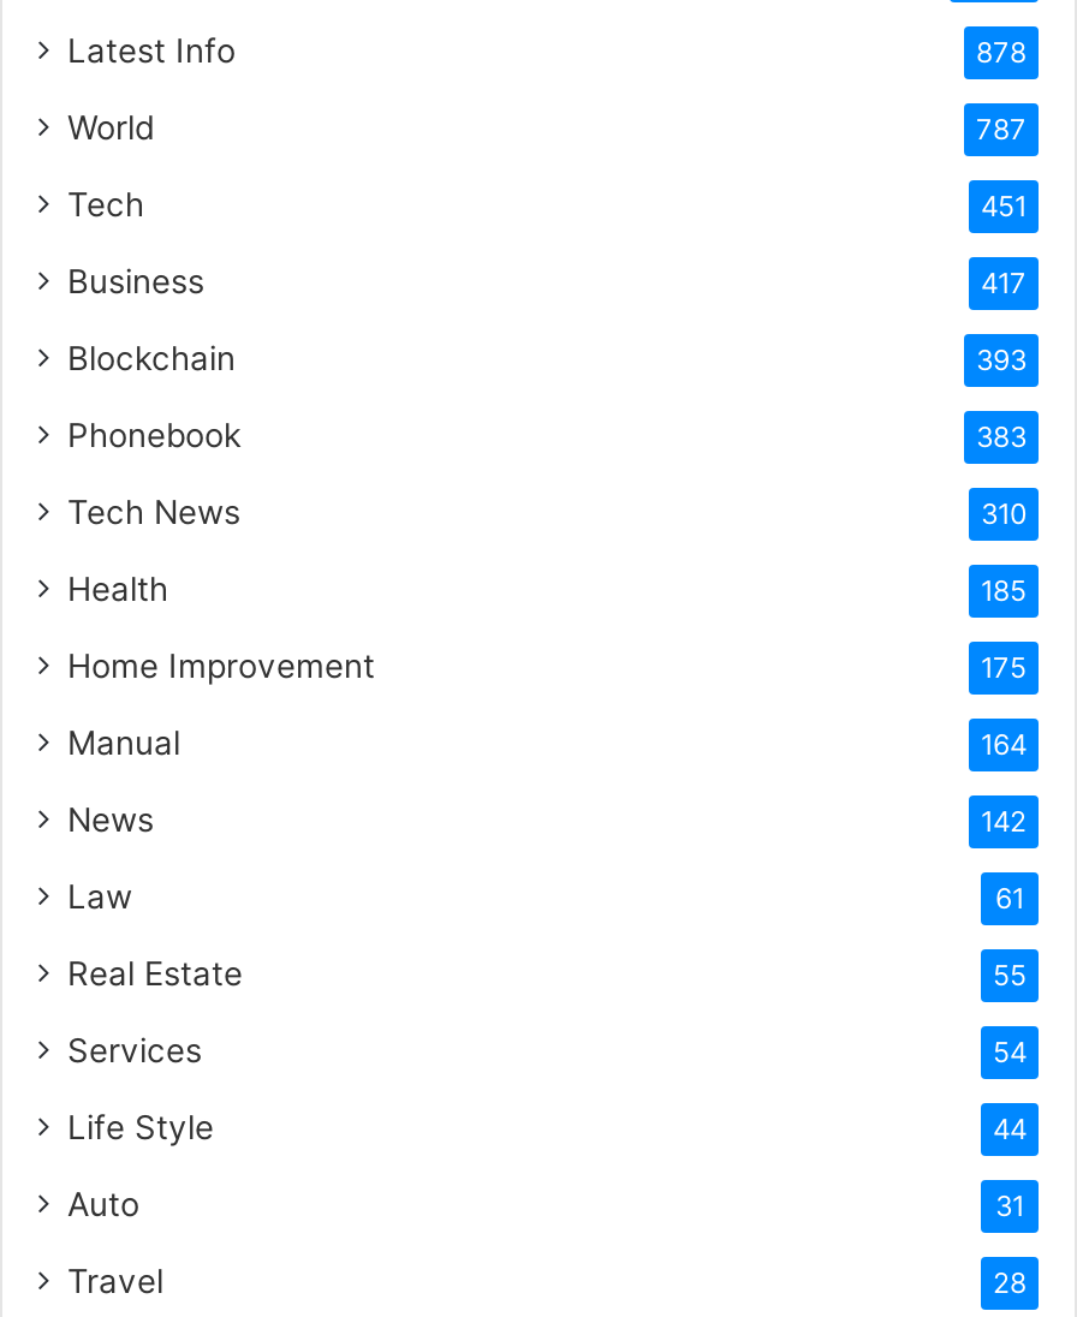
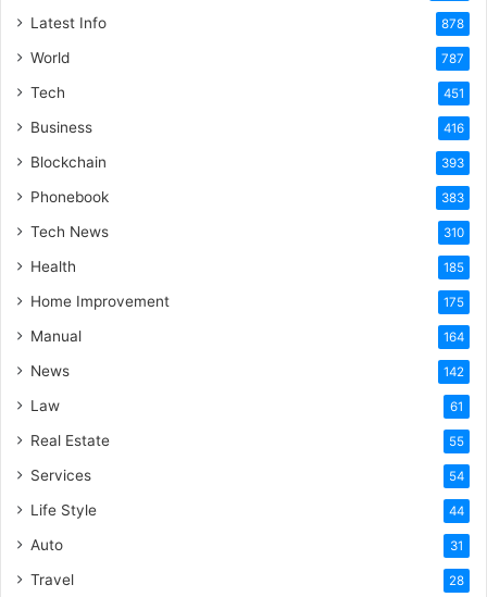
- 417
+ 416
